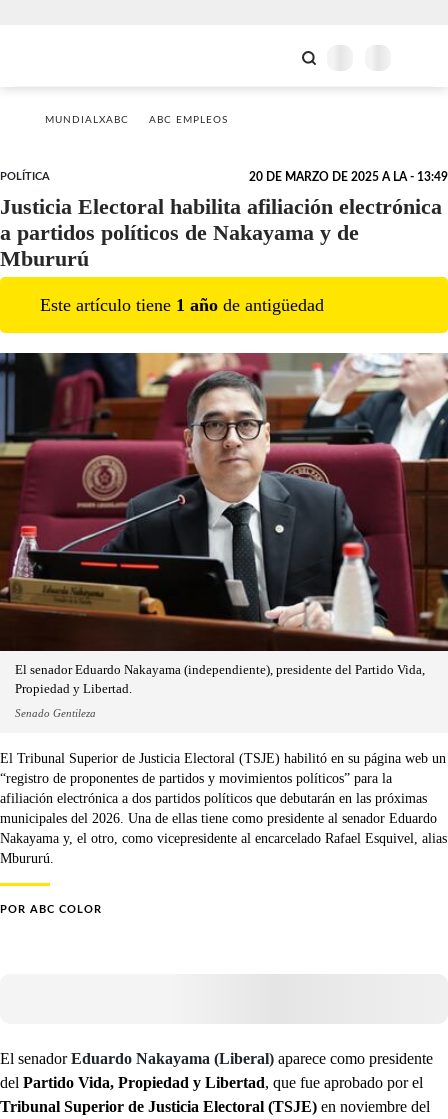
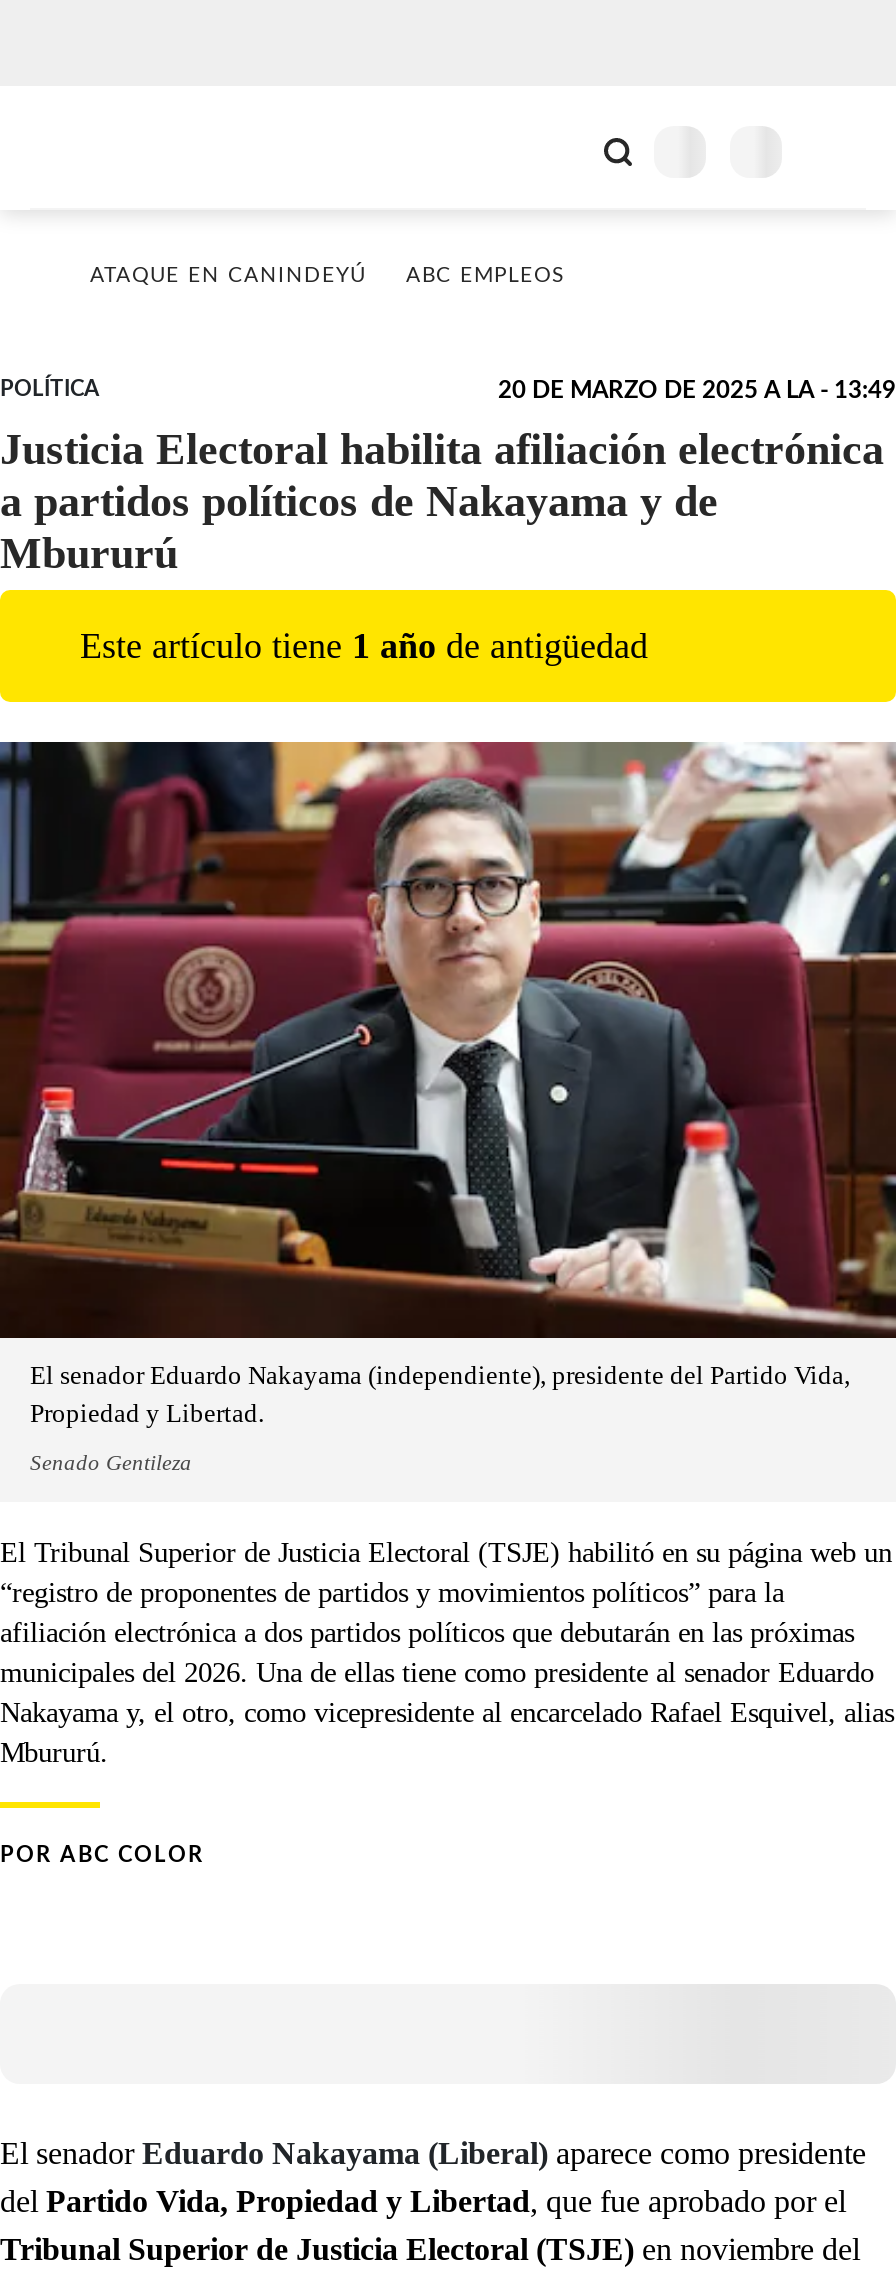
- MUNDIALXABC
+ ATAQUE EN CANINDEYÚ
